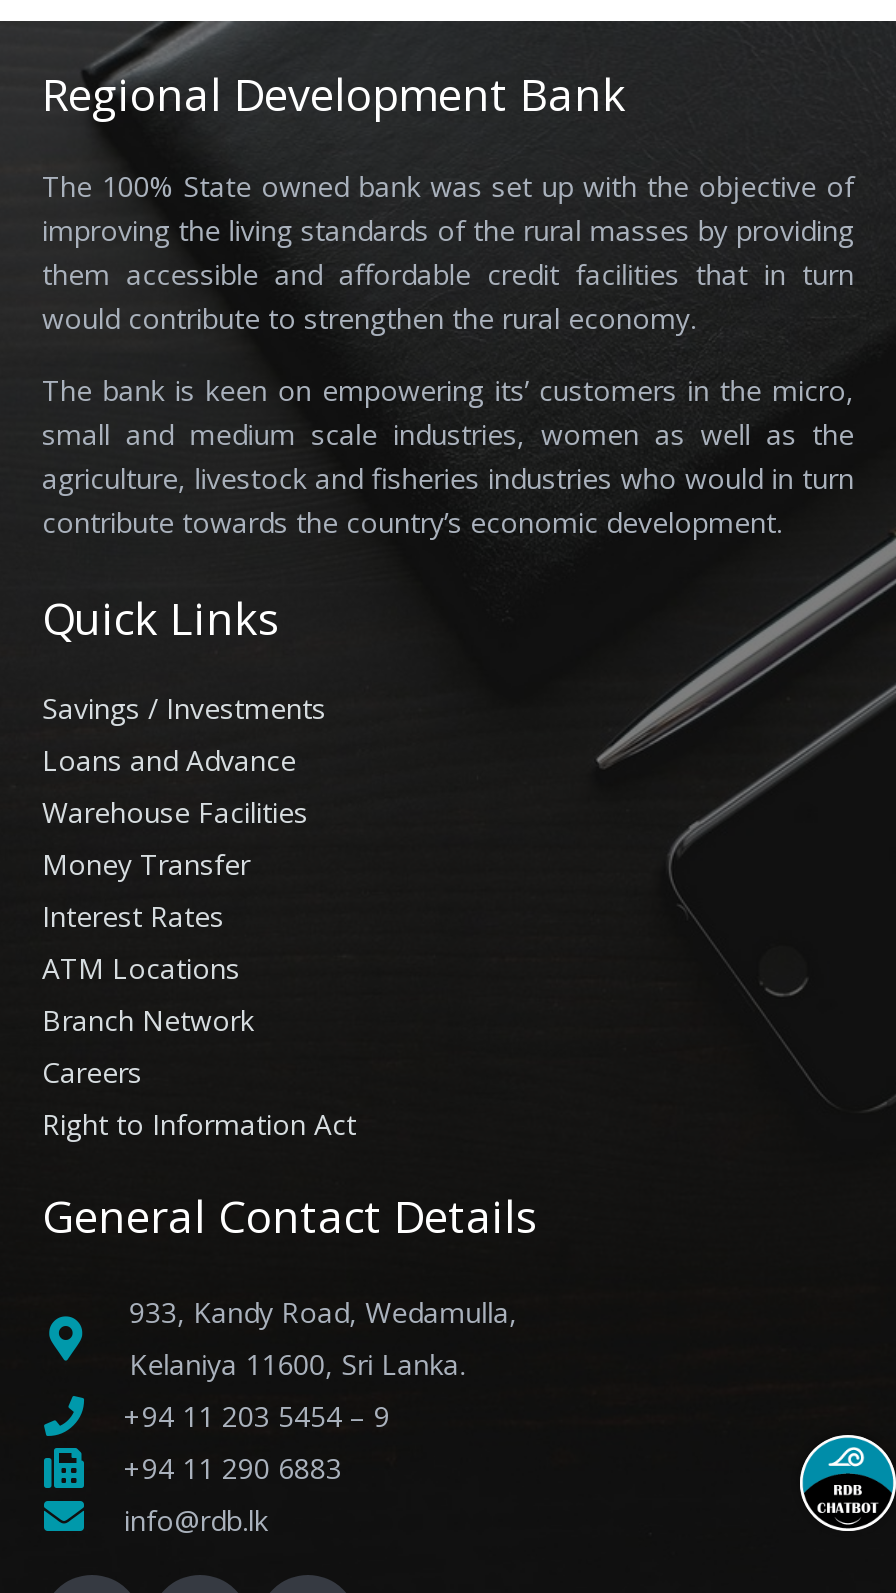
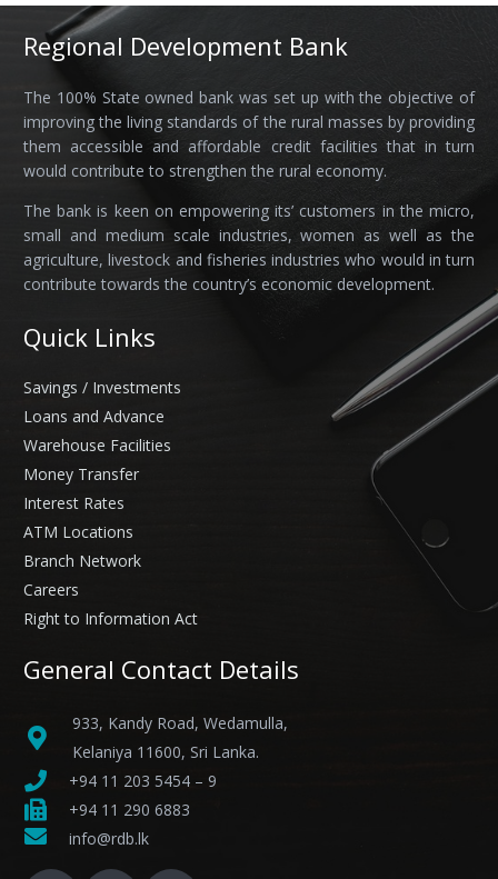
- [image]
